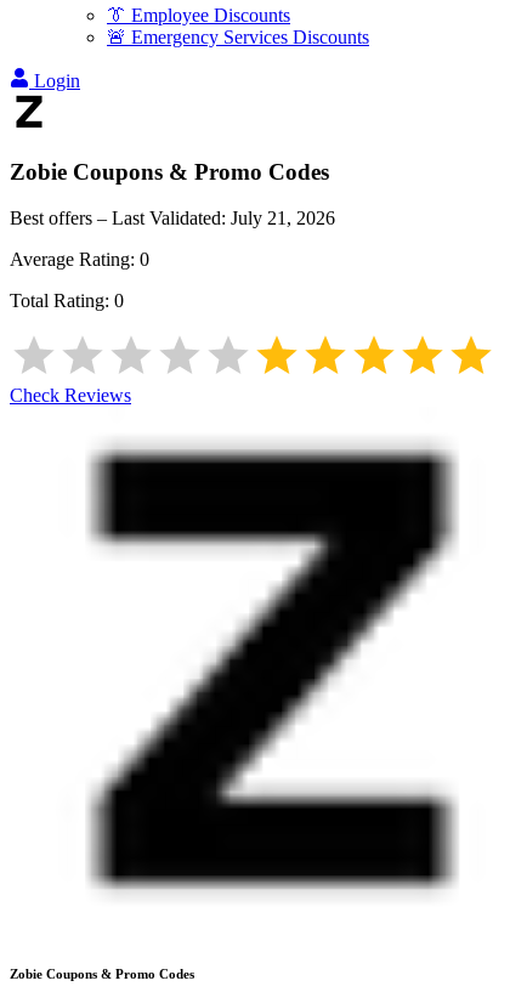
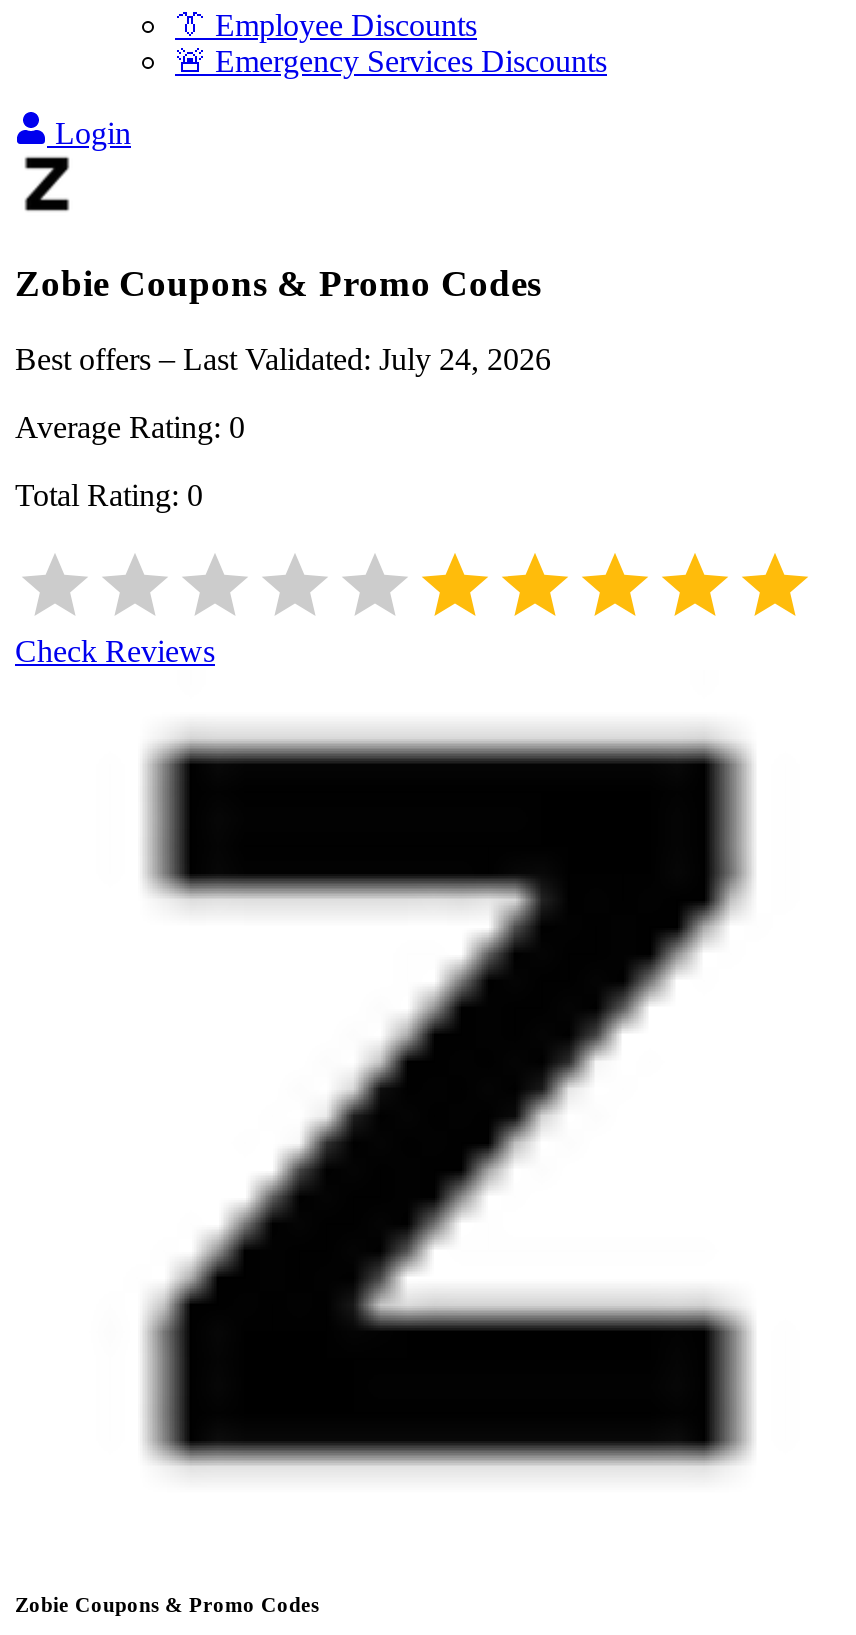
- Best offers – Last Validated: July 21, 2026
+ Best offers – Last Validated: July 24, 2026
